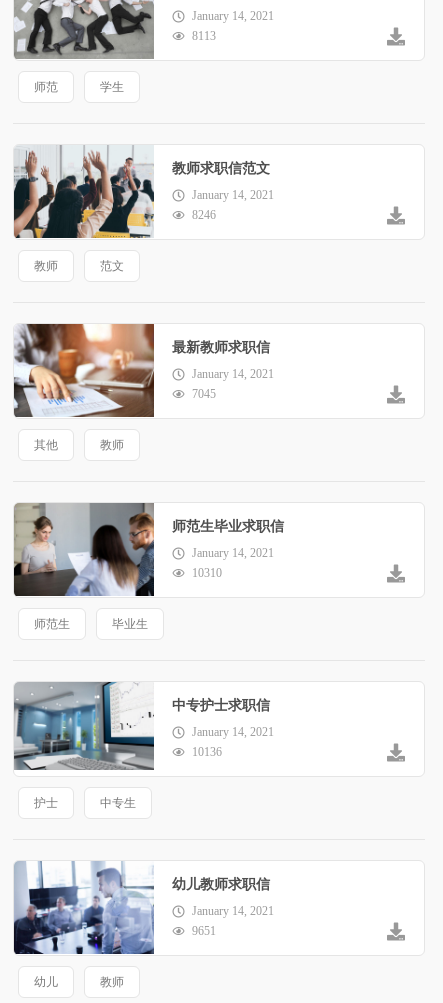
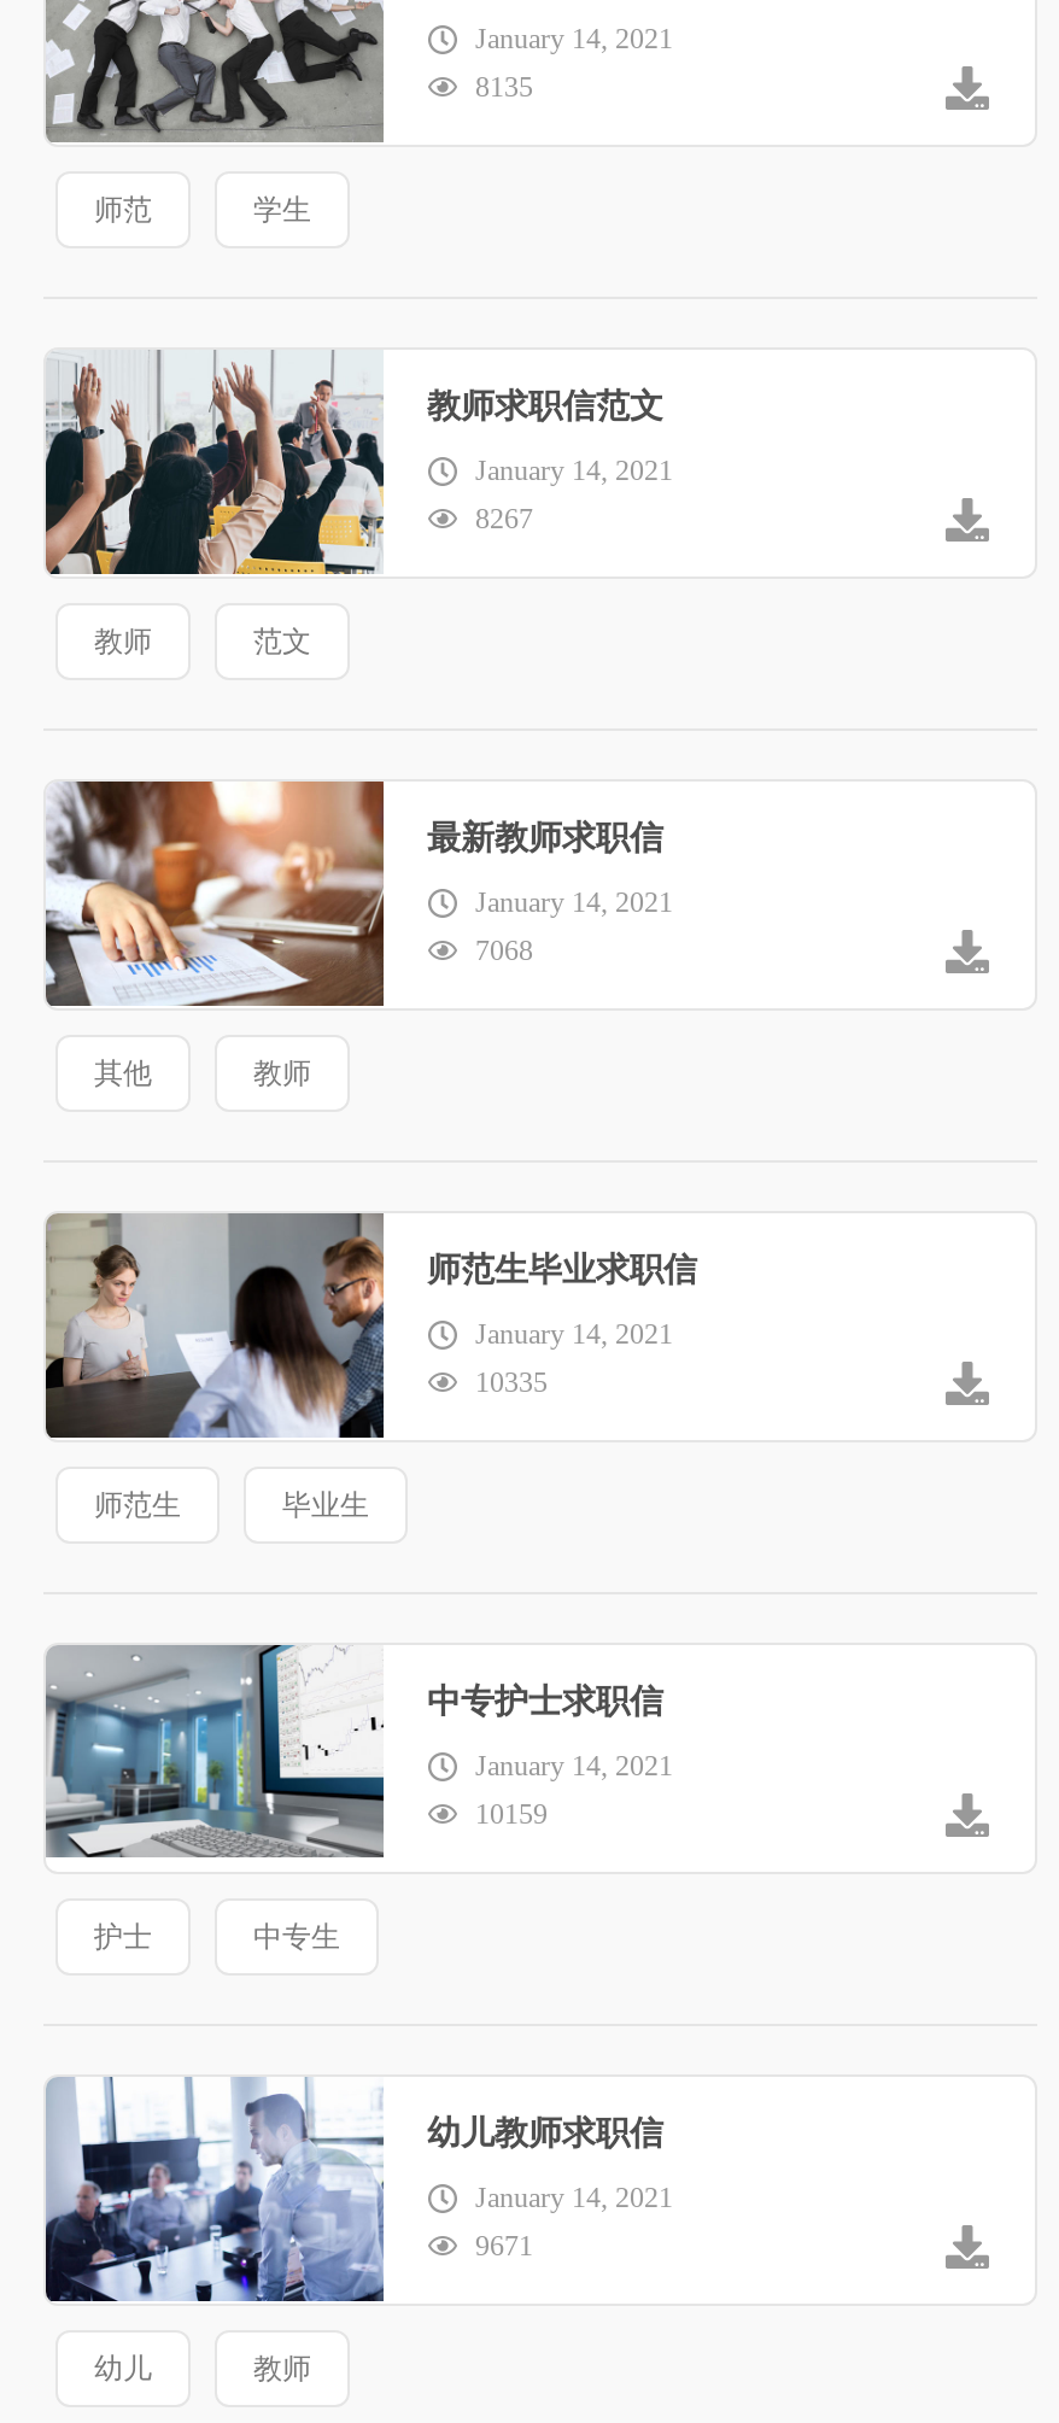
- 8113
+ 8135

- 8246
+ 8267

- 7045
+ 7068

- 10310
+ 10335

- 10136
+ 10159

- 9651
+ 9671
